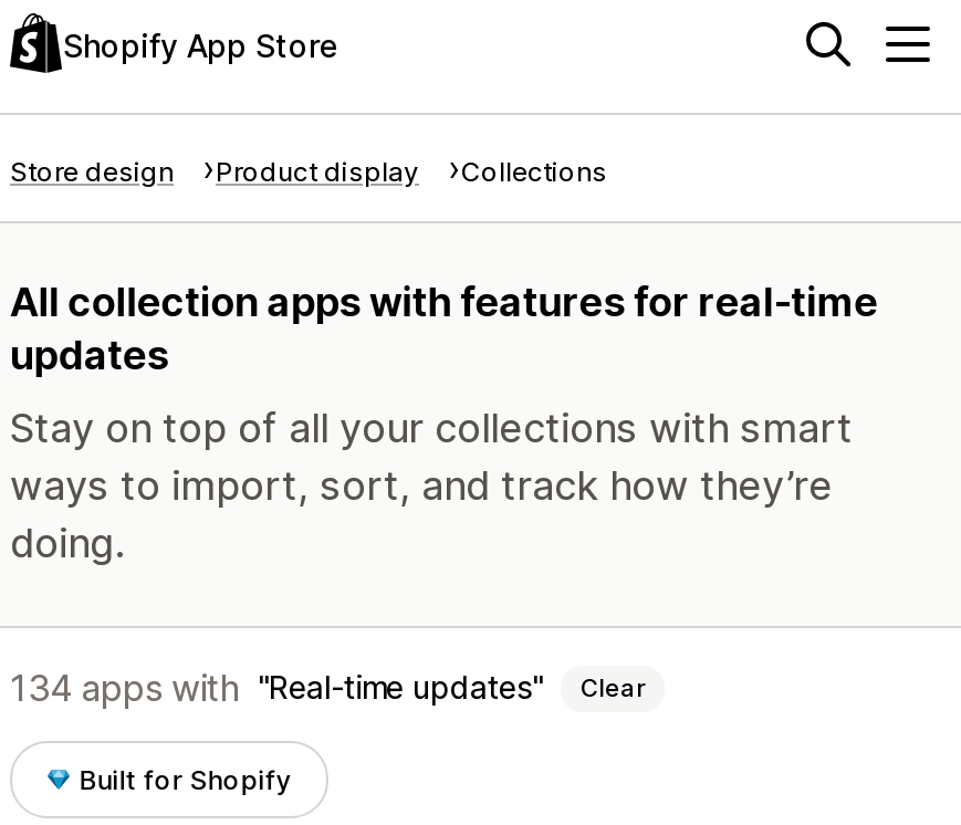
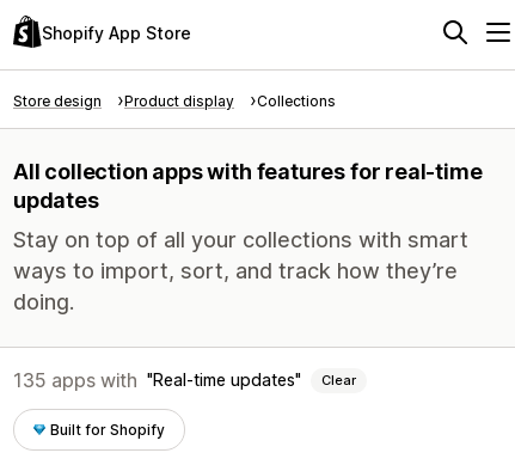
- 134 apps with Real-time updates Clear
+ 135 apps with Real-time updates Clear
